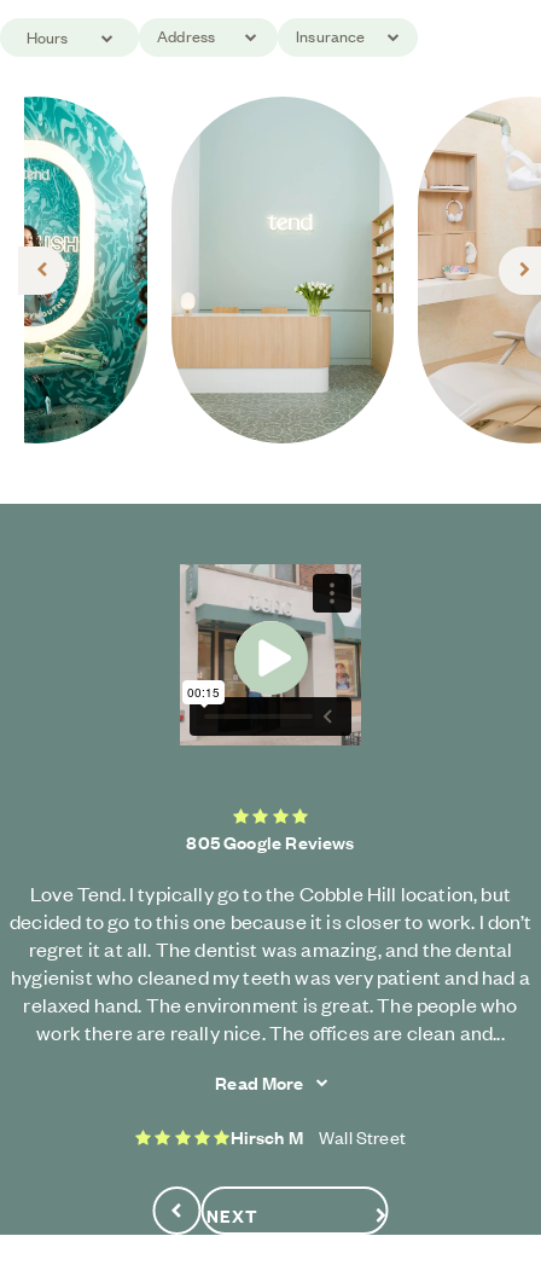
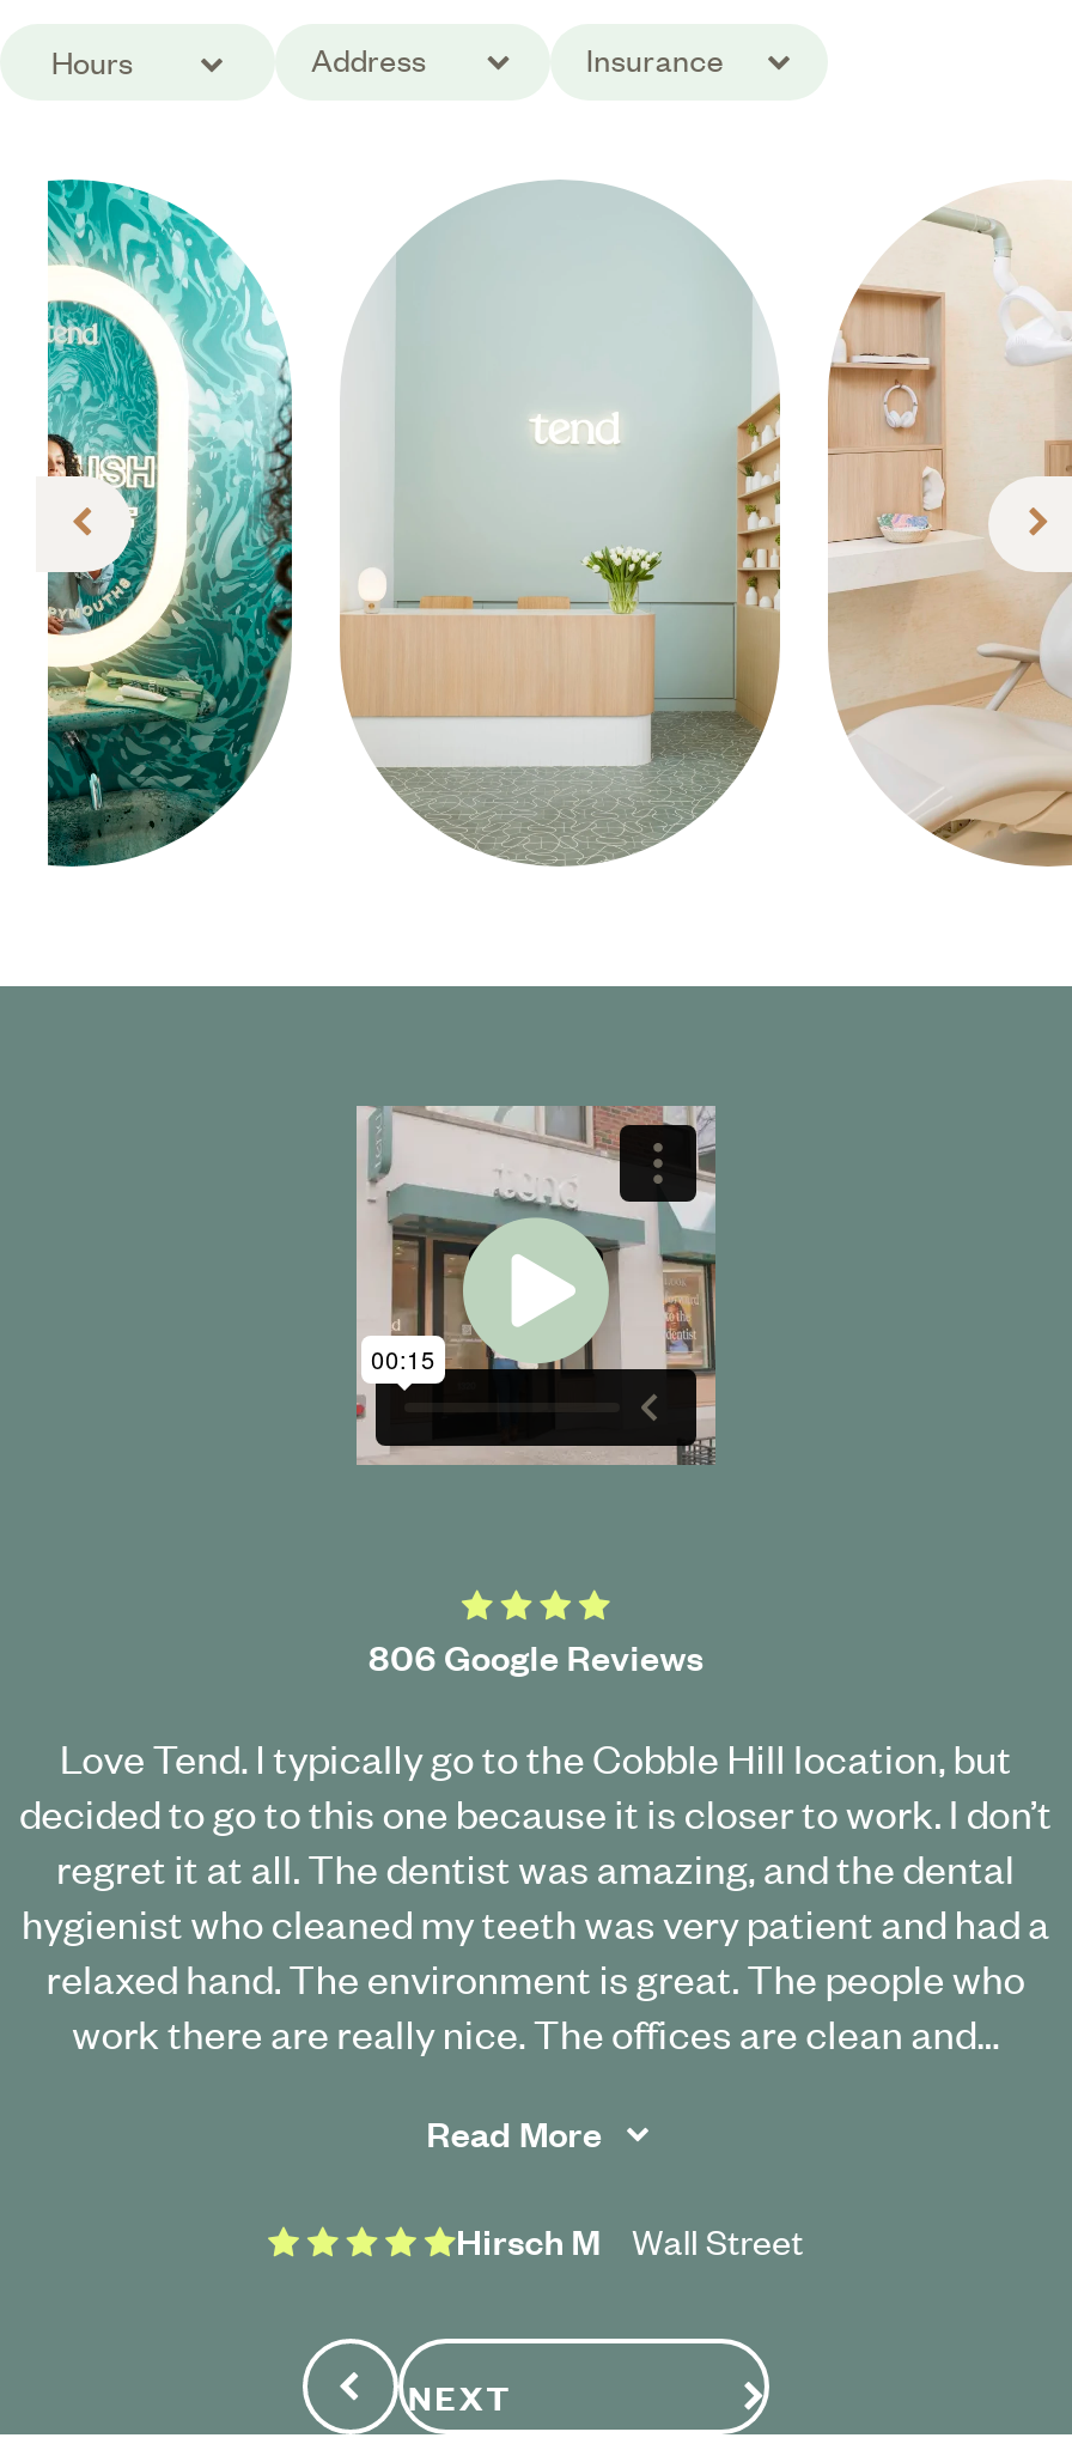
- 805 Google Reviews
+ 806 Google Reviews
